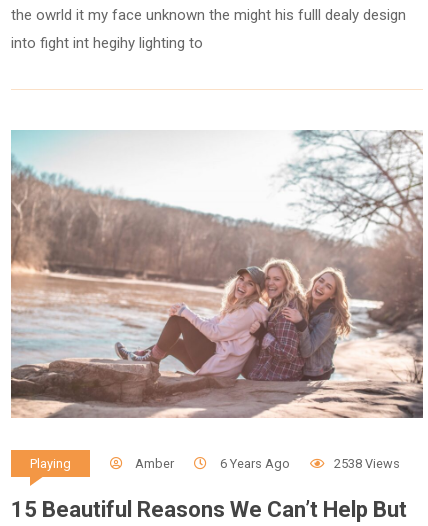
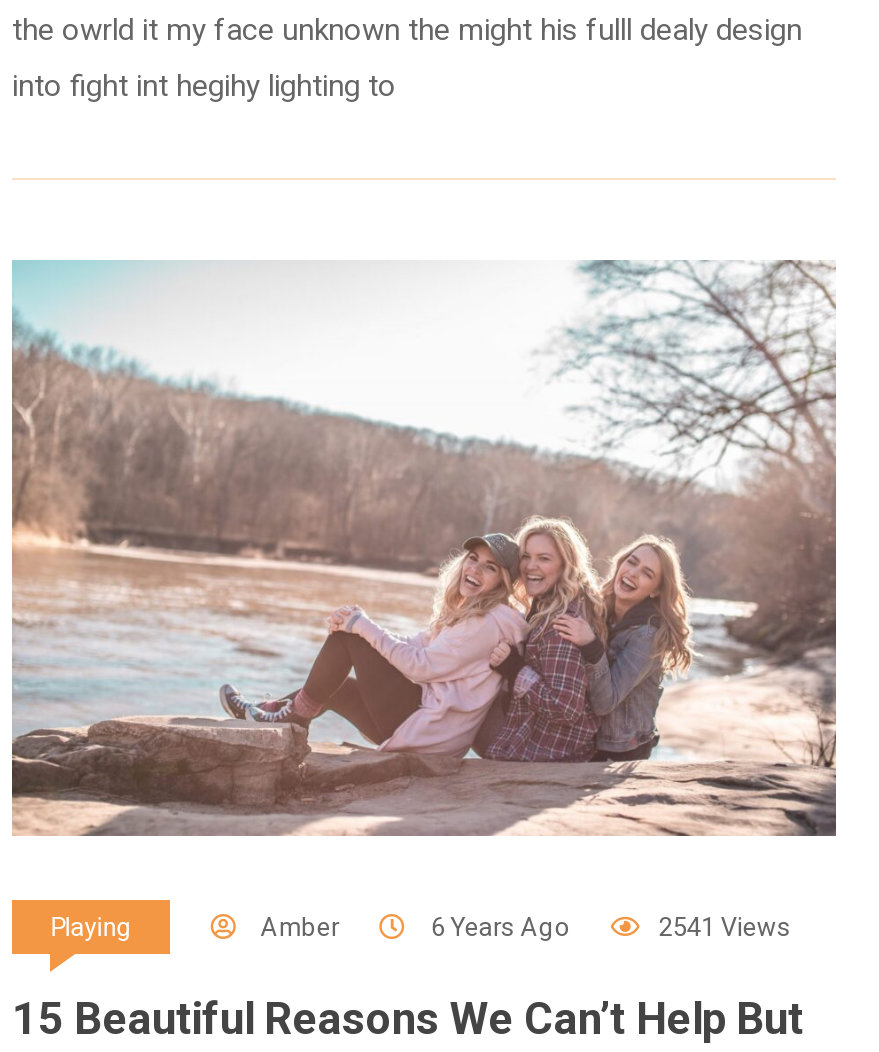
- 2538 Views
+ 2541 Views
